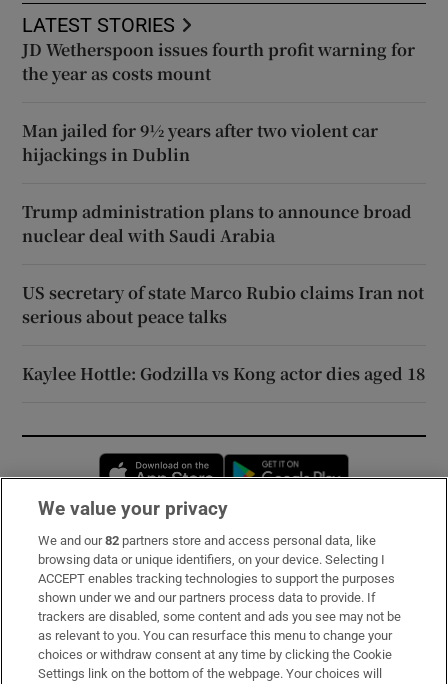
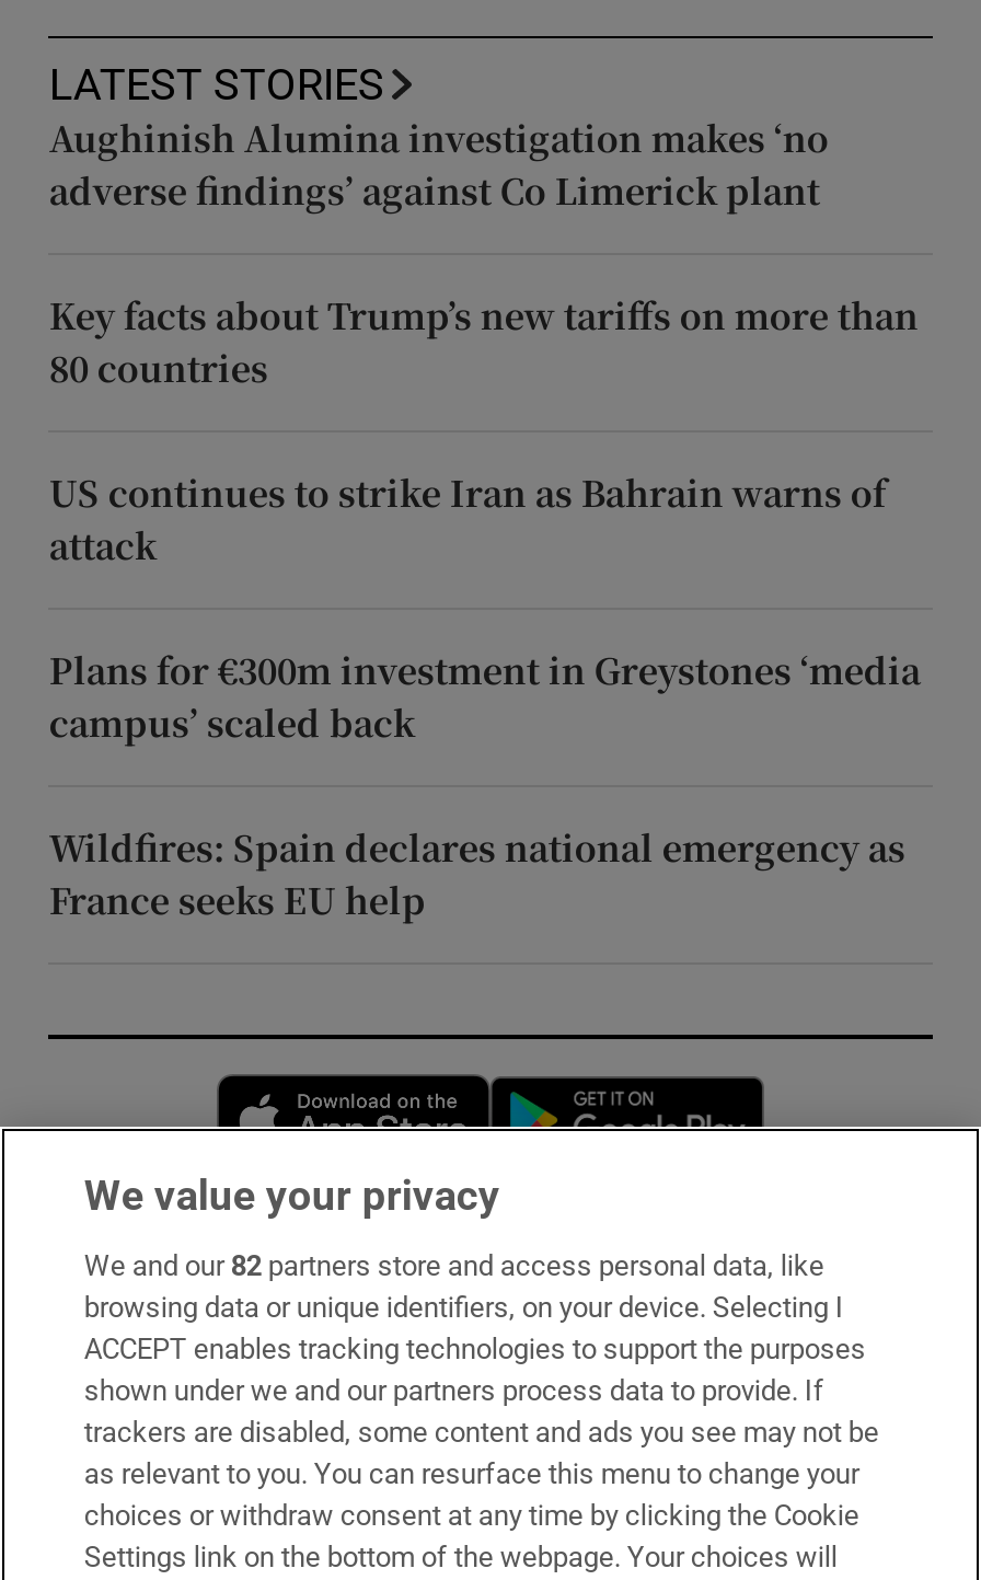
- JD Wetherspoon issues fourth profit warning for
- the year as costs mount
+ Aughinish Alumina investigation makes ‘no
+ adverse findings’ against Co Limerick plant

- Man jailed for 9½ years after two violent car
- hijackings in Dublin
+ Key facts about Trump’s new tariffs on more than
+ 80 countries

- Trump administration plans to announce broad
- nuclear deal with Saudi Arabia
+ US continues to strike Iran as Bahrain warns of
+ attack

- US secretary of state Marco Rubio claims Iran not
- serious about peace talks
+ Plans for €300m investment in Greystones ‘media
+ campus’ scaled back

- Kaylee Hottle: Godzilla vs Kong actor dies aged 18
+ Wildfires: Spain declares national emergency as
+ France seeks EU help
